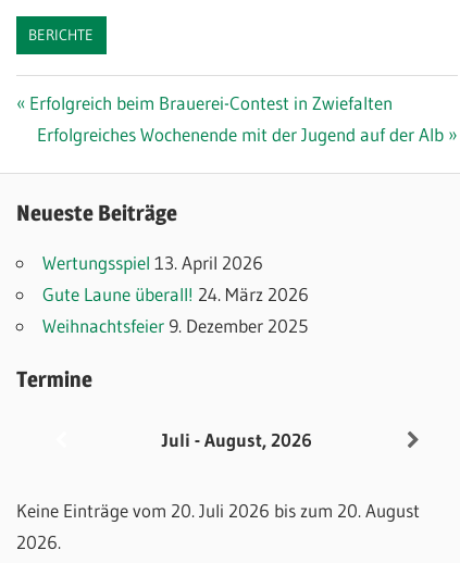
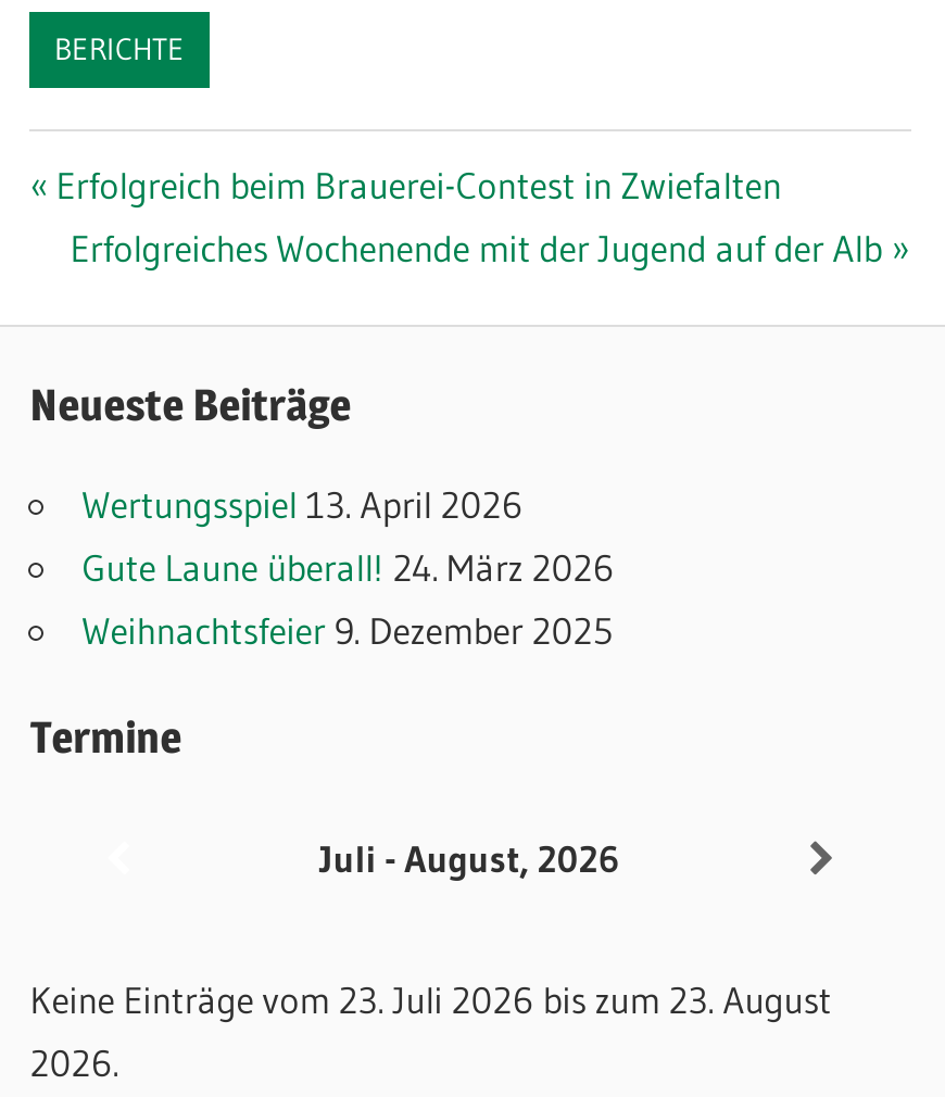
- Keine Einträge vom 20. Juli 2026 bis zum 20. August
+ Keine Einträge vom 23. Juli 2026 bis zum 23. August
